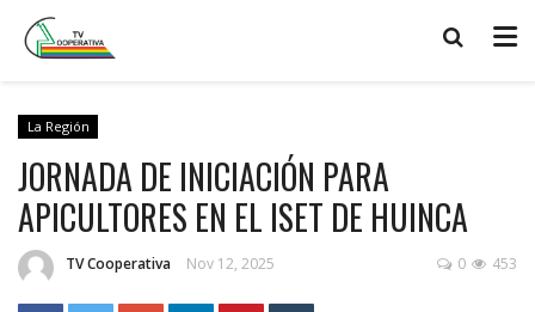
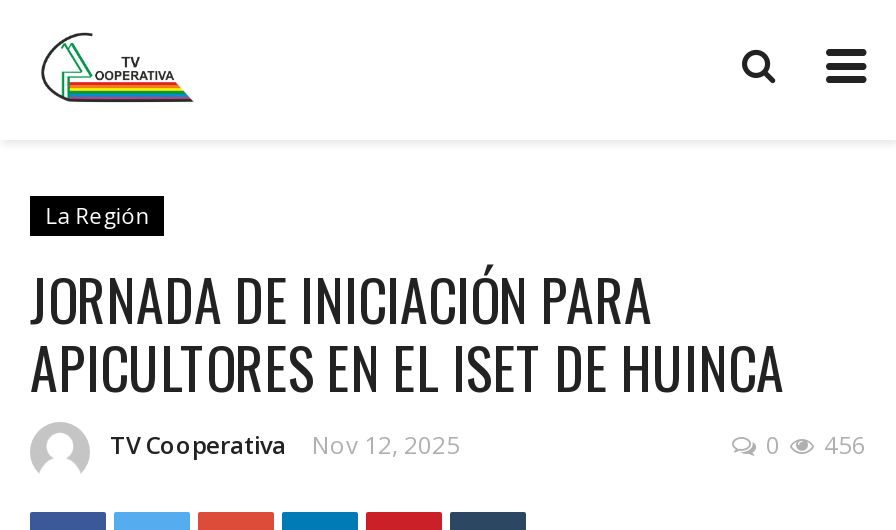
- 0 453
+ 0 456
